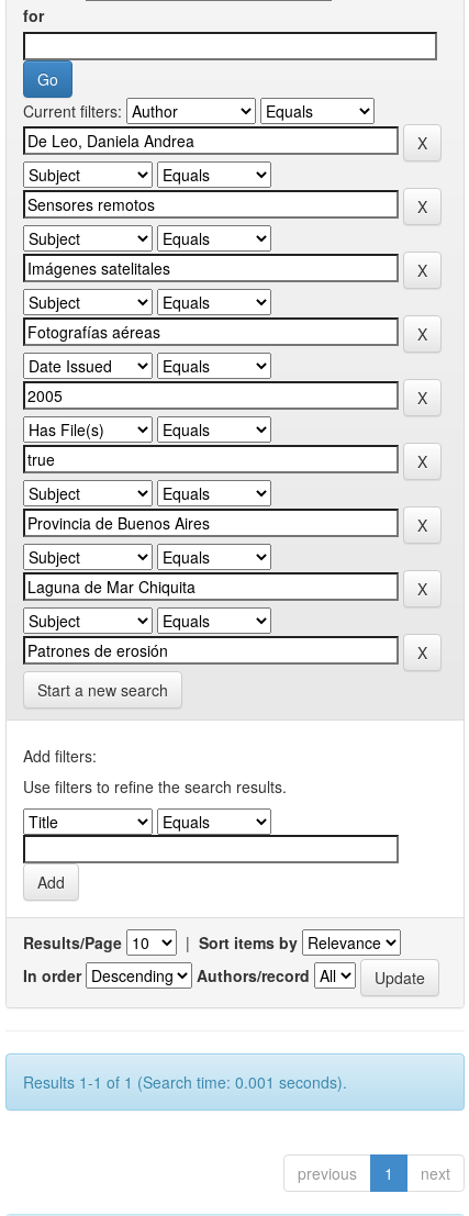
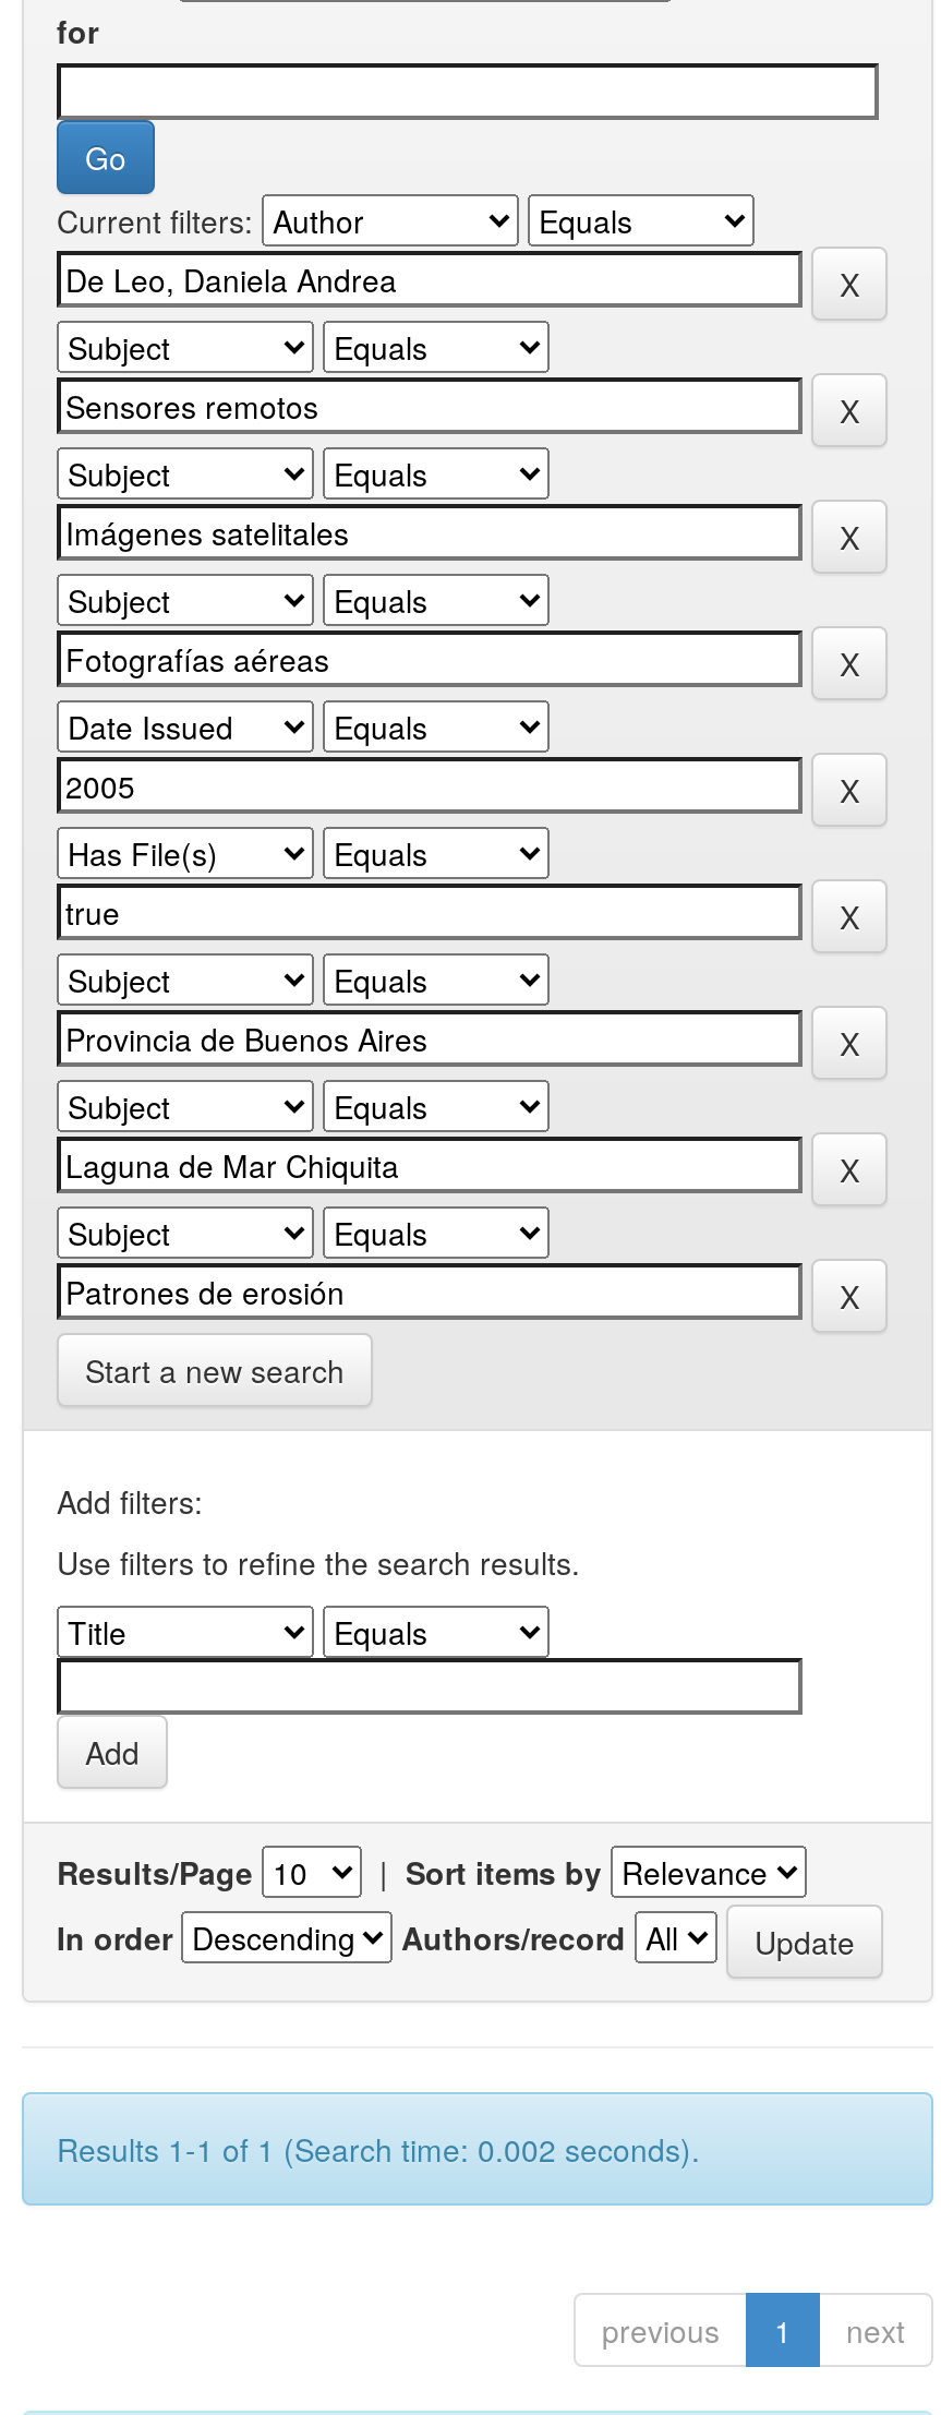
- Results 1-1 of 1 (Search time: 0.001 seconds).
+ Results 1-1 of 1 (Search time: 0.002 seconds).
